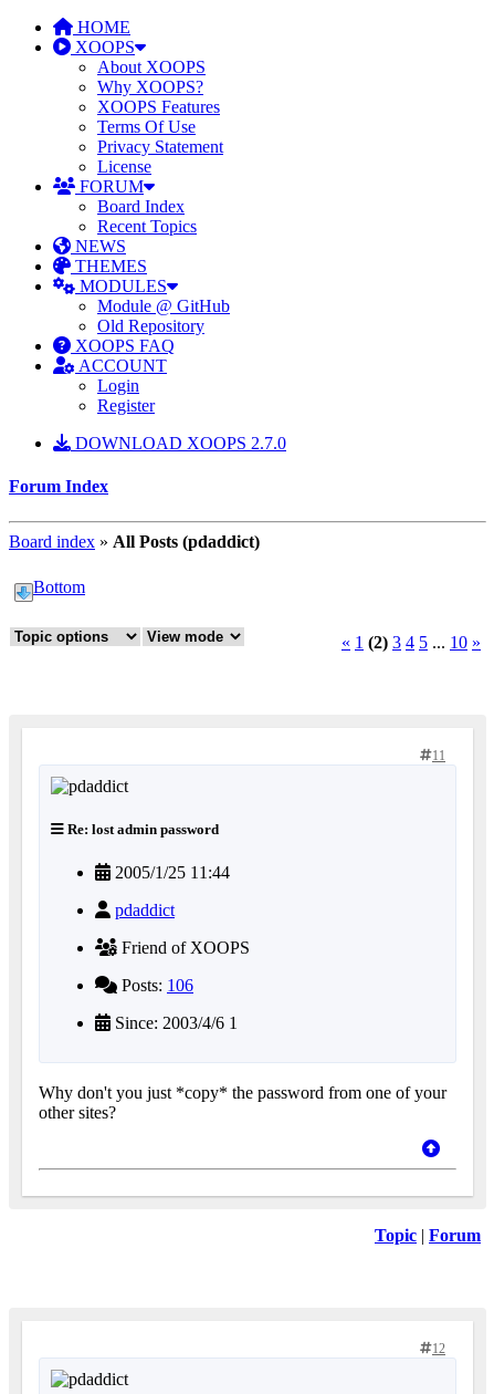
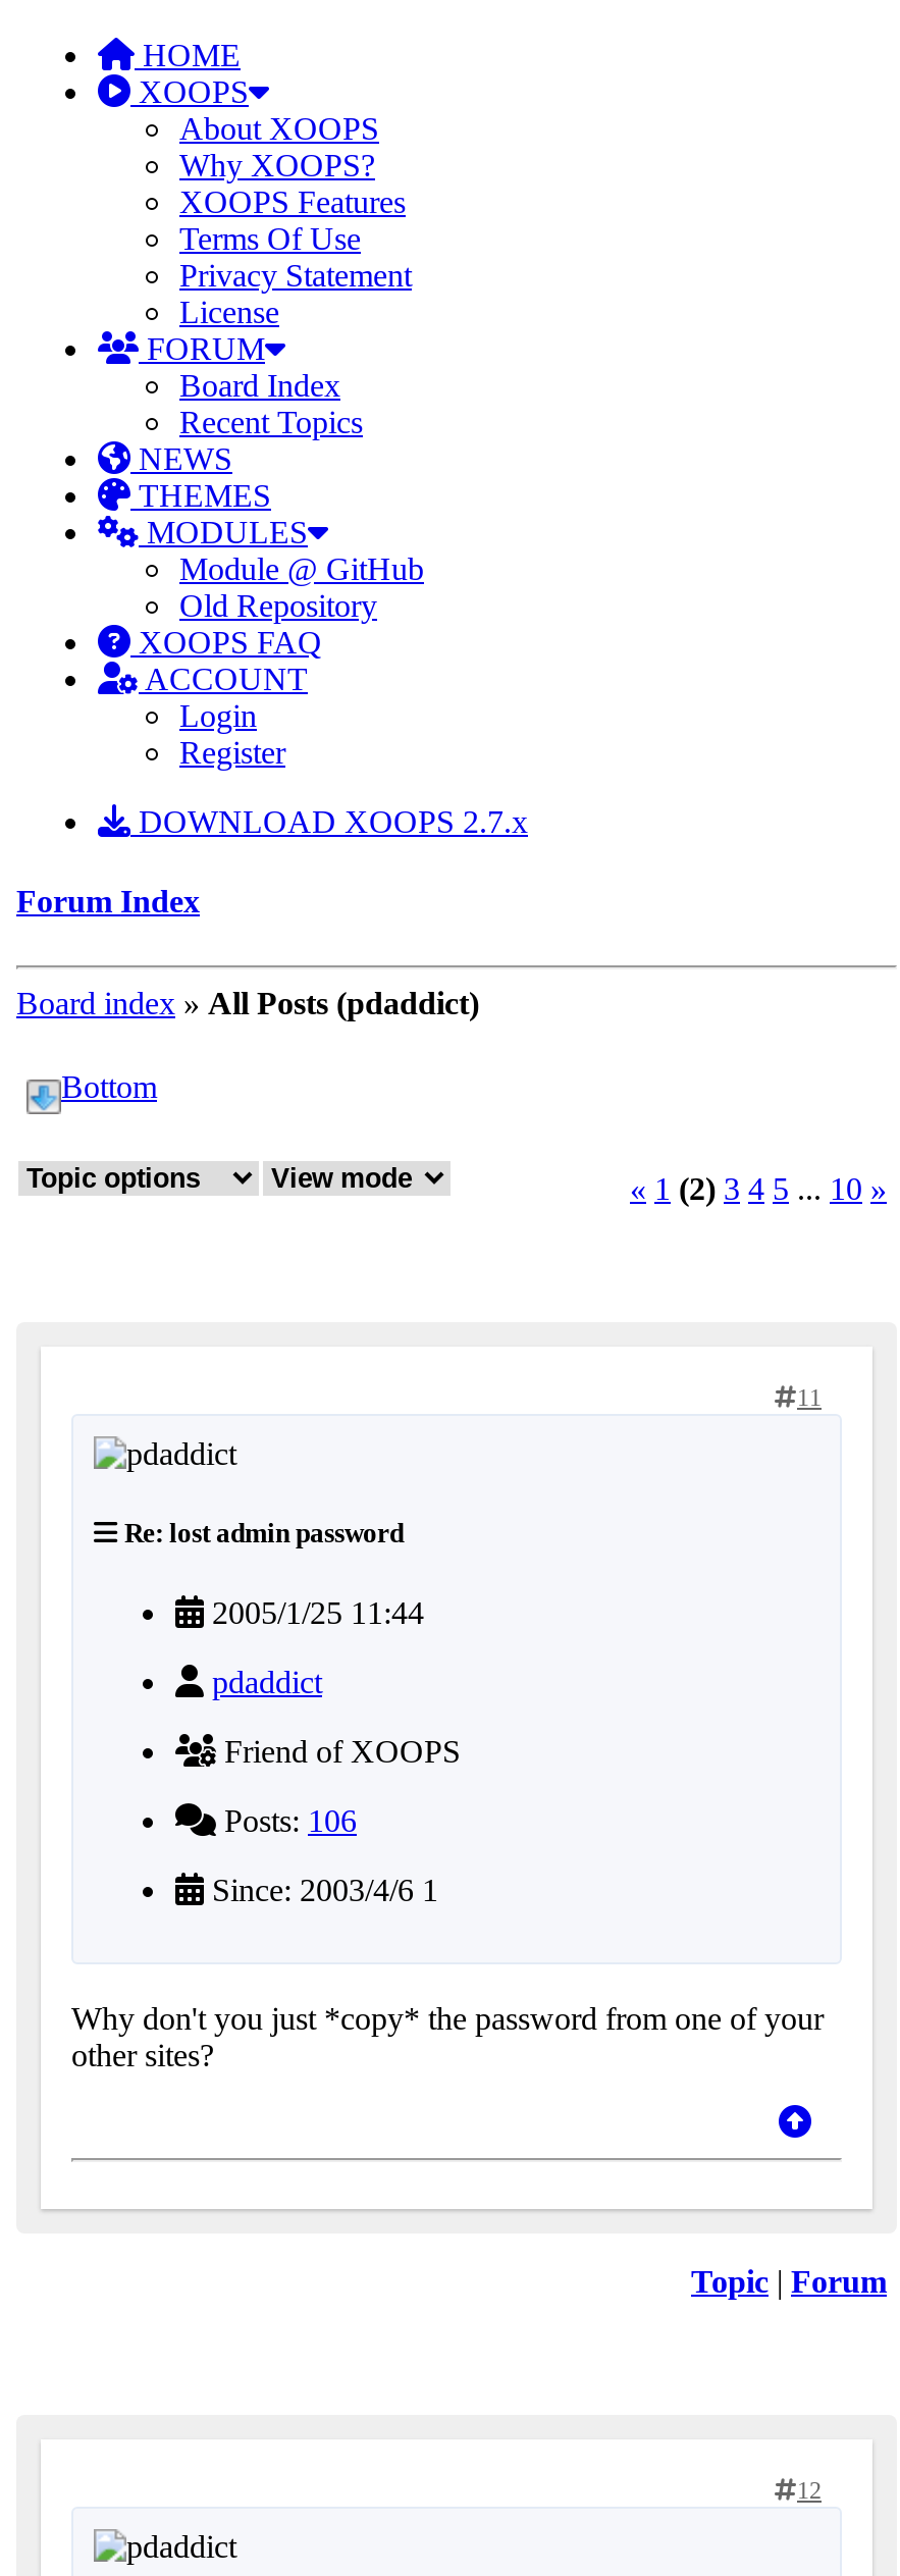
- DOWNLOAD XOOPS 2.7.0
+ DOWNLOAD XOOPS 2.7.x
